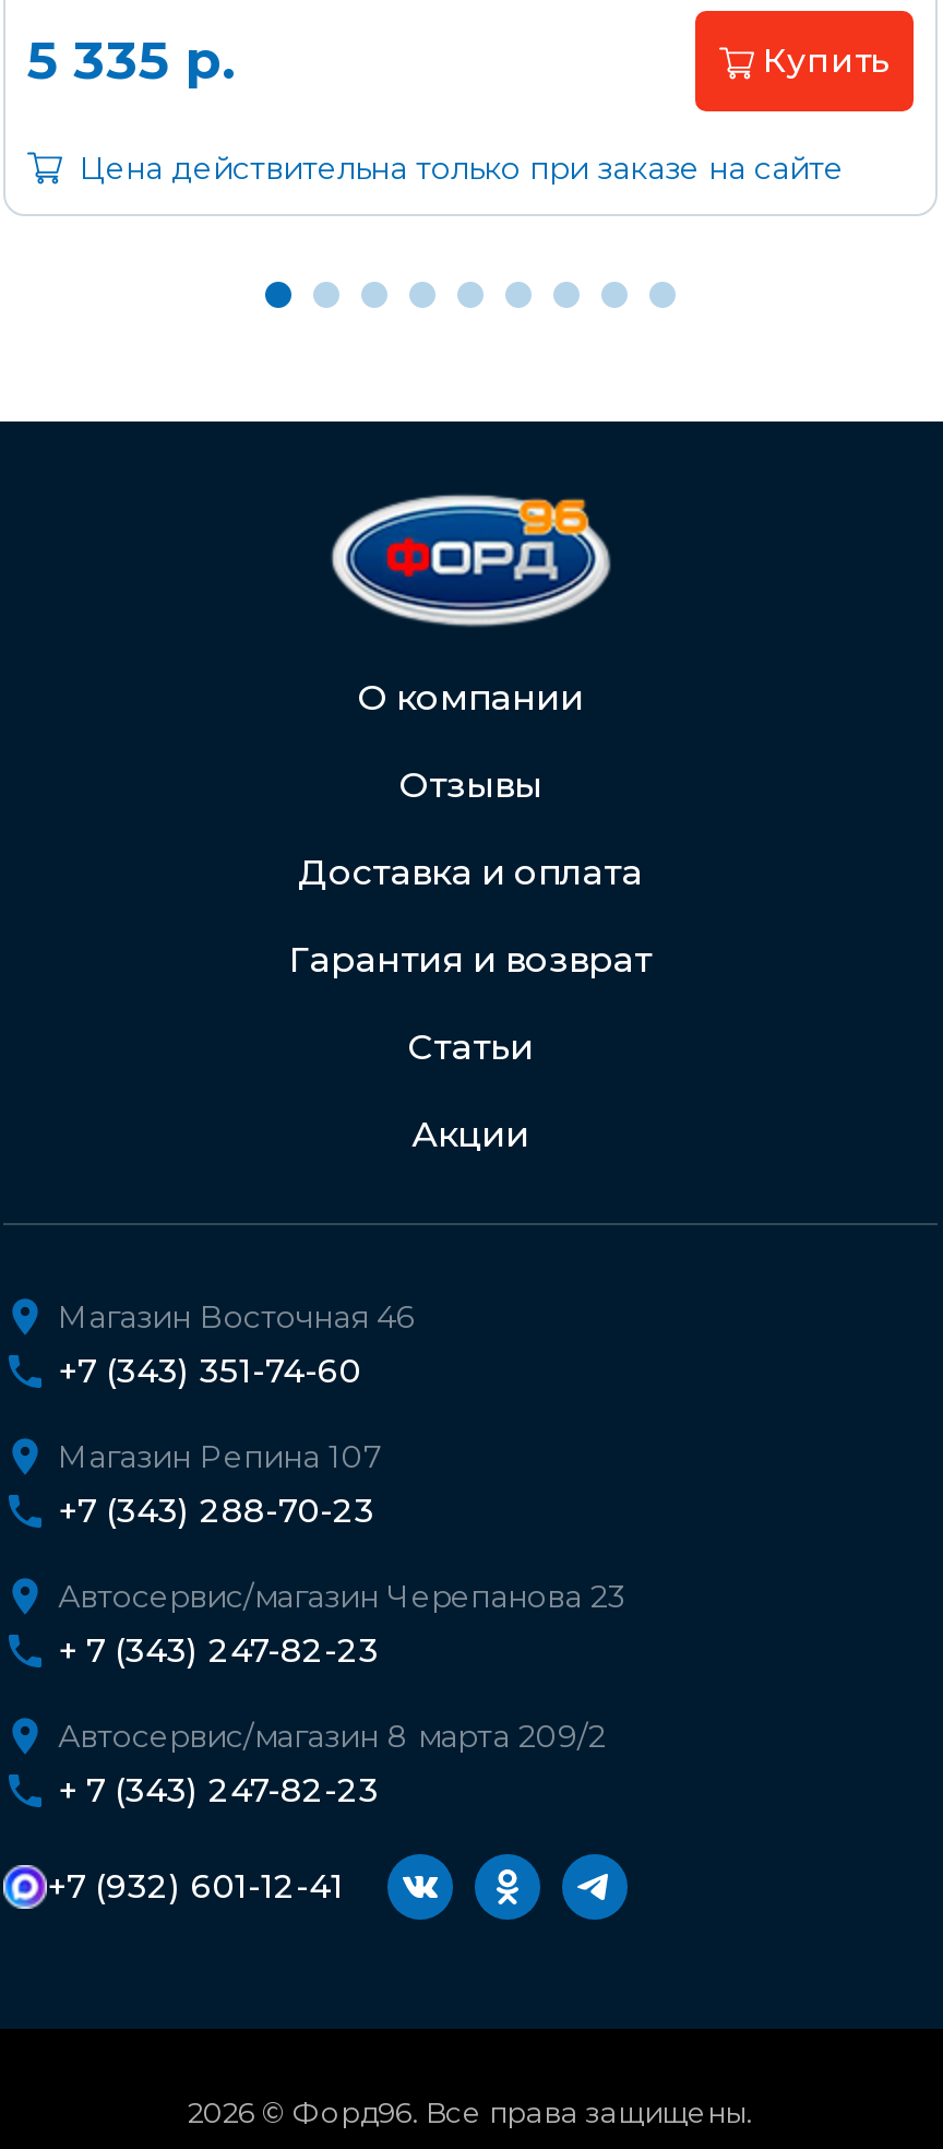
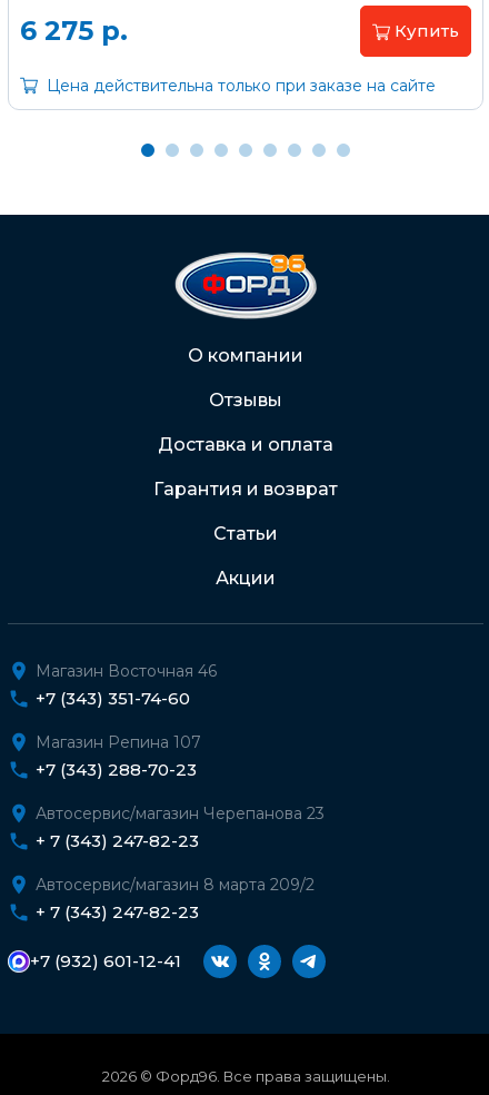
- 5 335 р.
+ 6 275 р.
